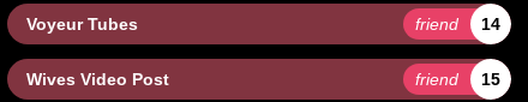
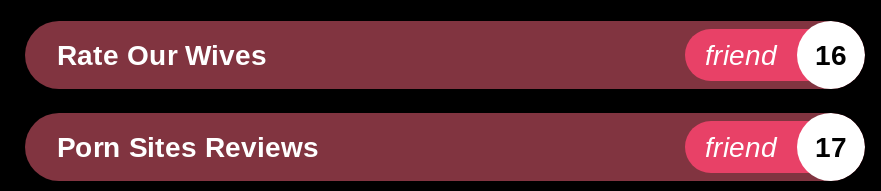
- Voyeur Tubes
+ Rate Our Wives

- friend 14
+ friend 16

- Wives Video Post
+ Porn Sites Reviews

- friend 15
+ friend 17
